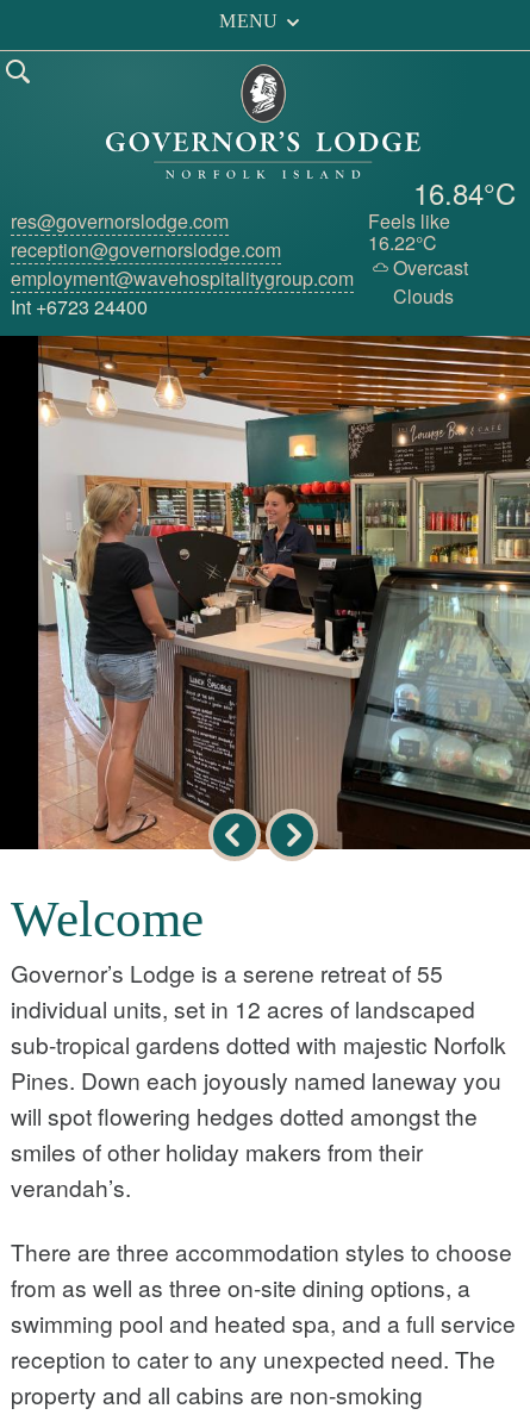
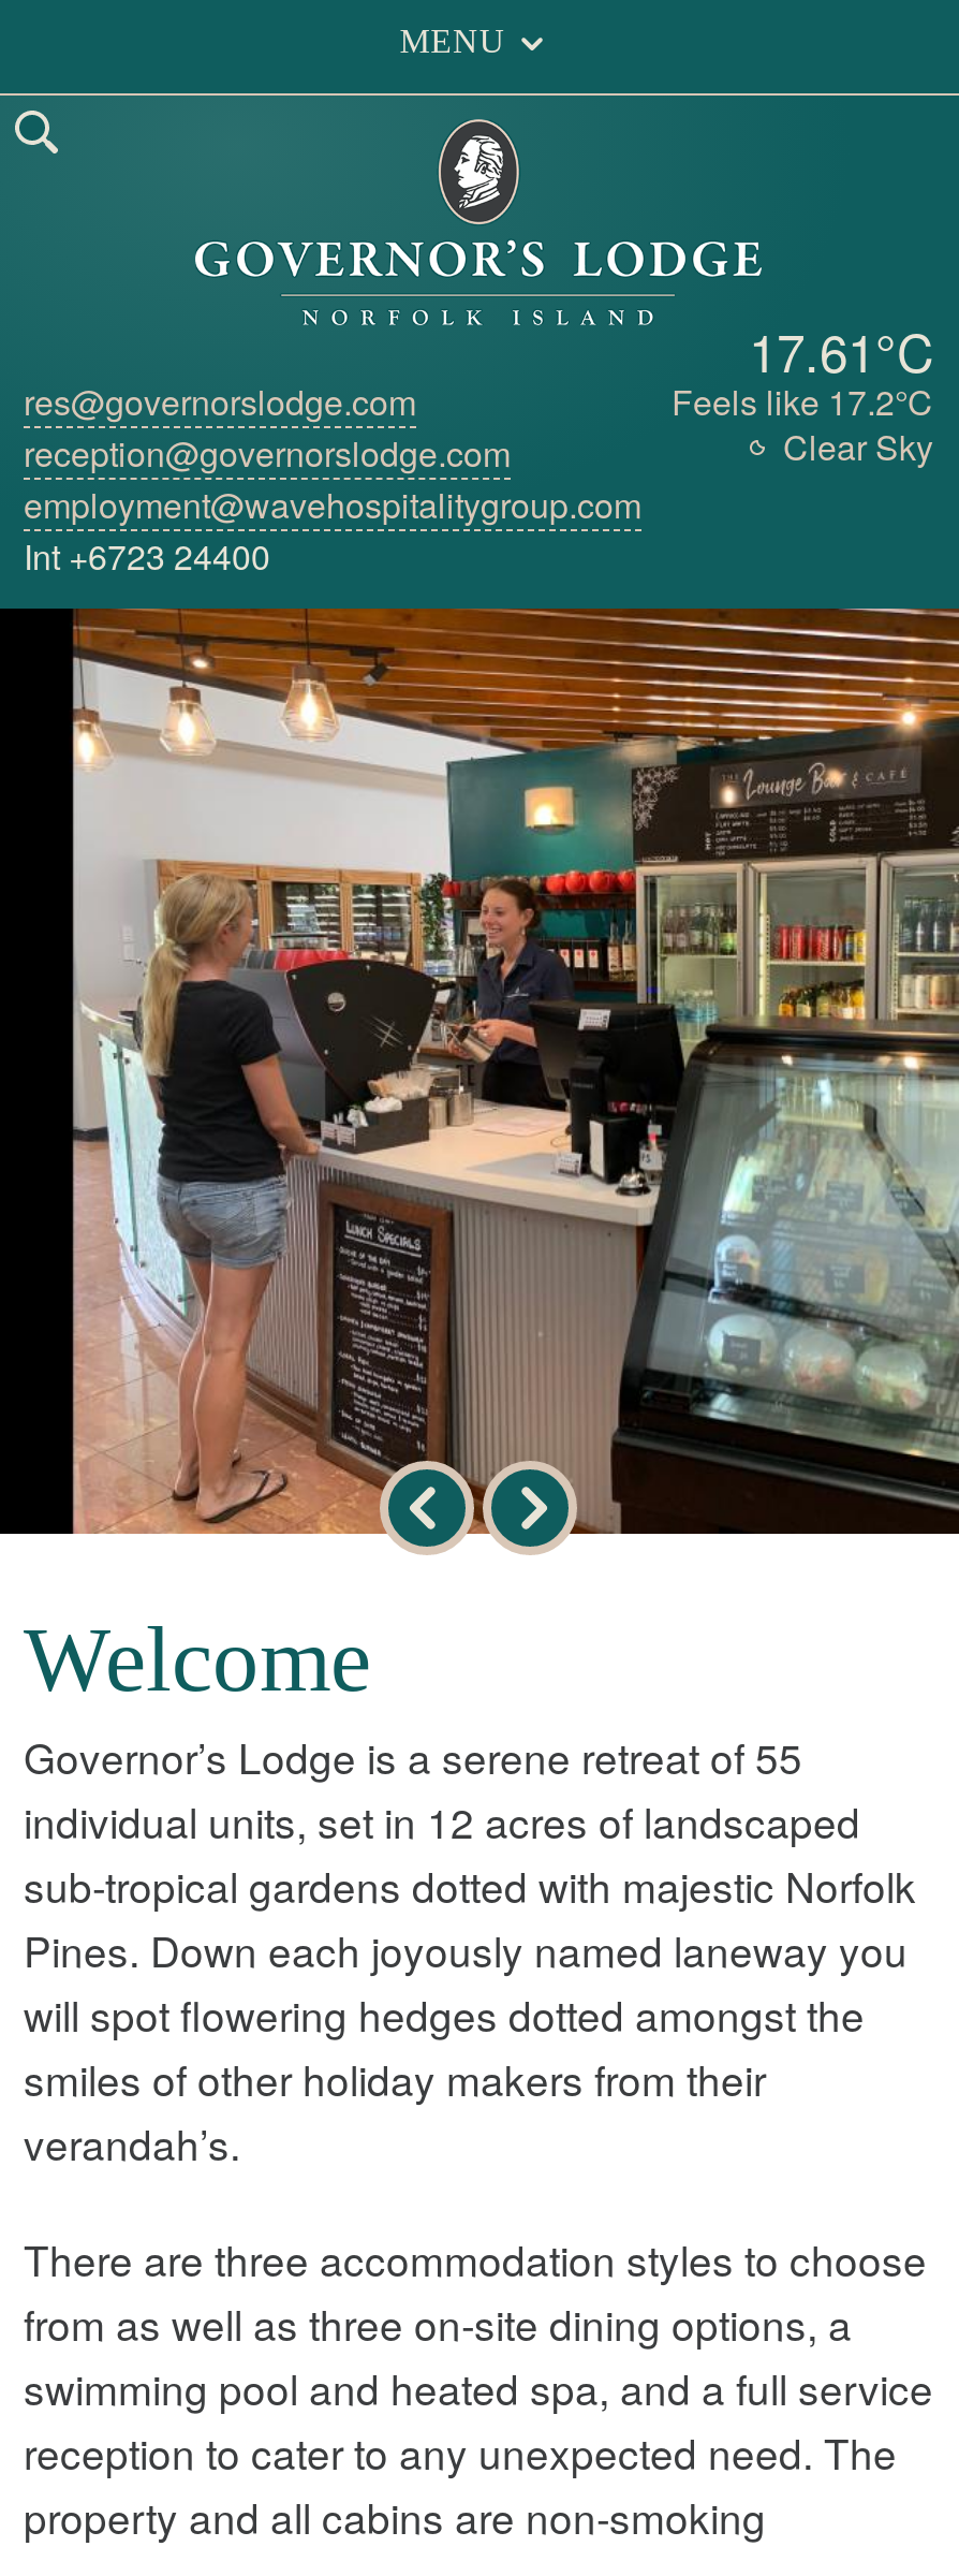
- 16.84°C
- Feels like
- 16.22°C
- Overcast
- Clouds
+ 17.61°C
+ Feels like 17.2°C
+ Clear Sky
